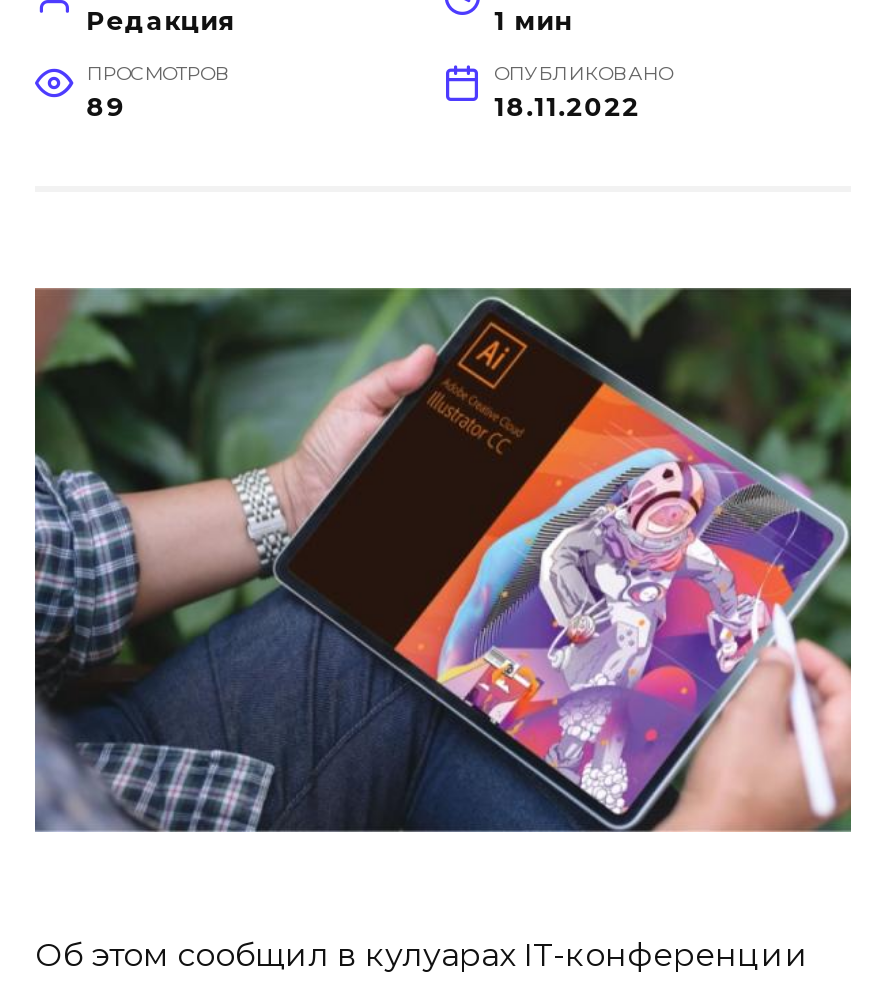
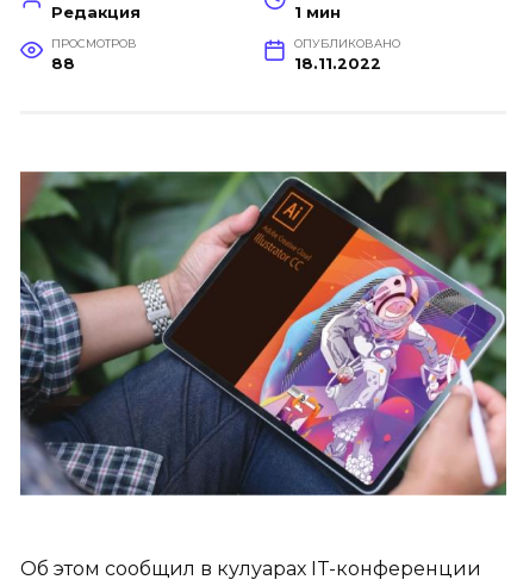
- 89
+ 88
